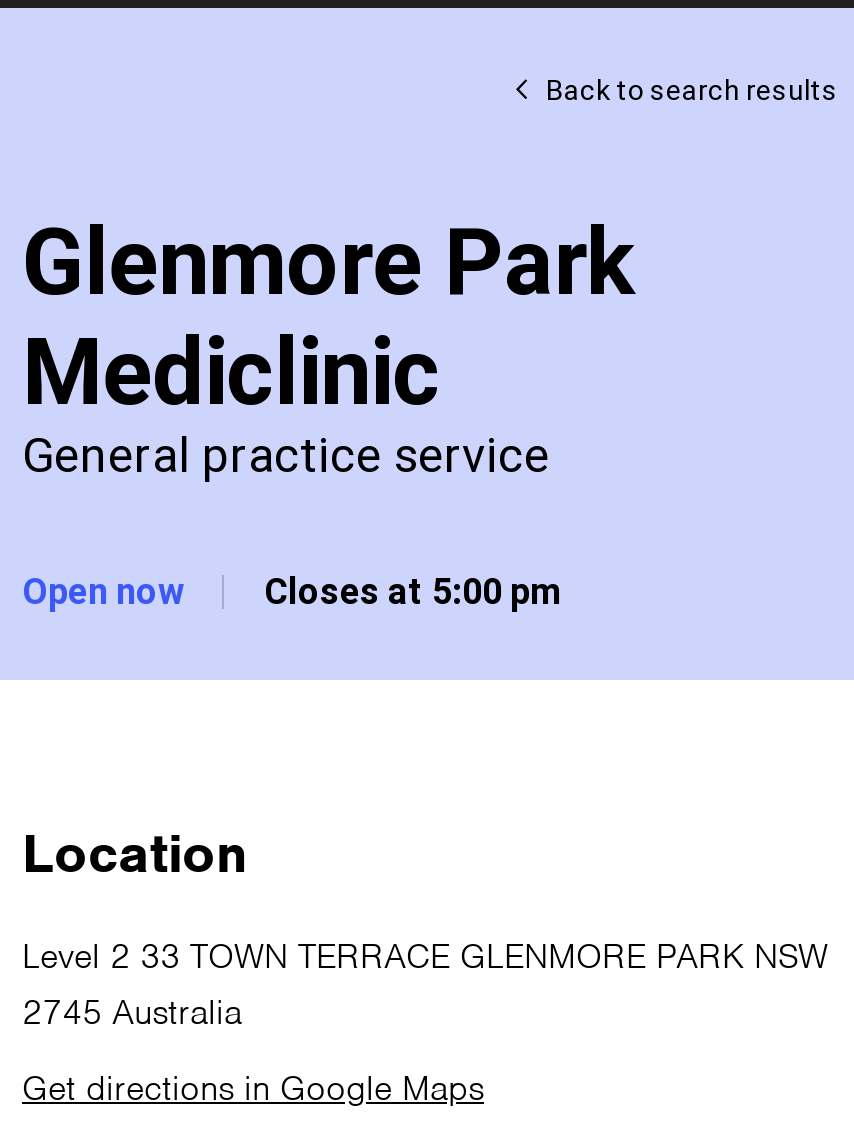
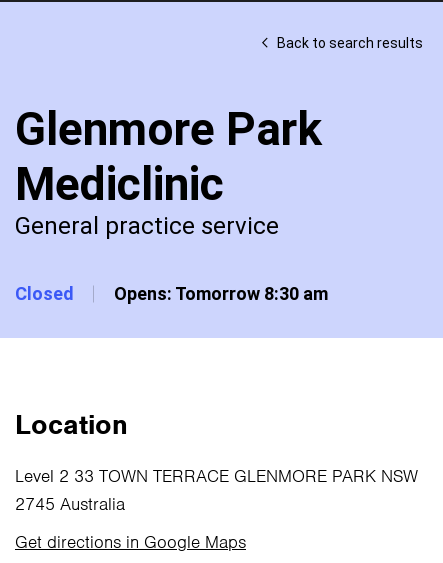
- Open now
- Closes at 5:00 pm
+ Closed
+ Opens: Tomorrow 8:30 am
